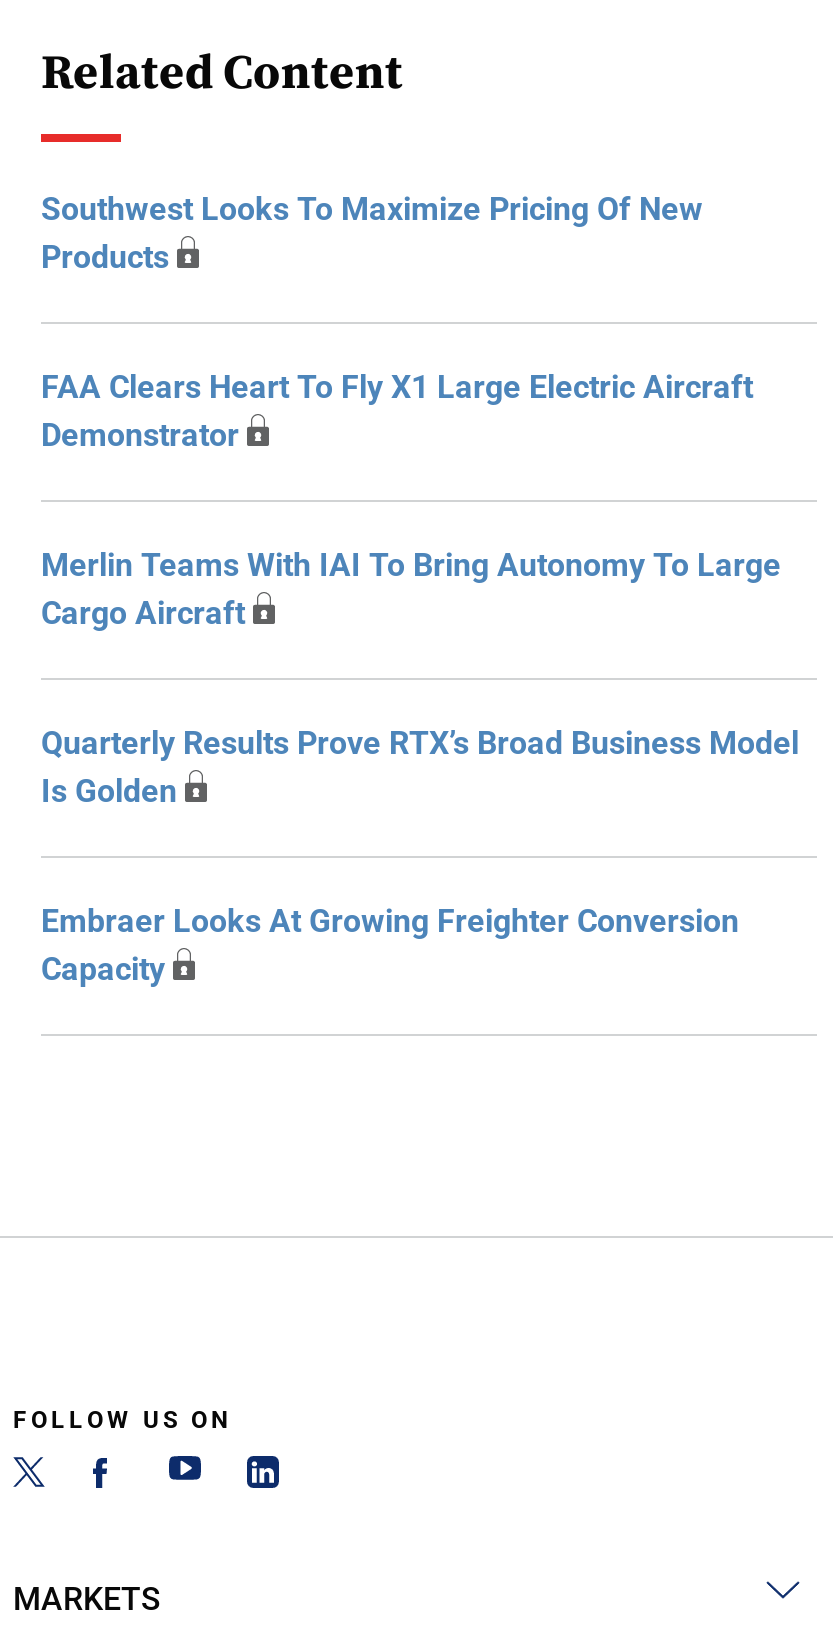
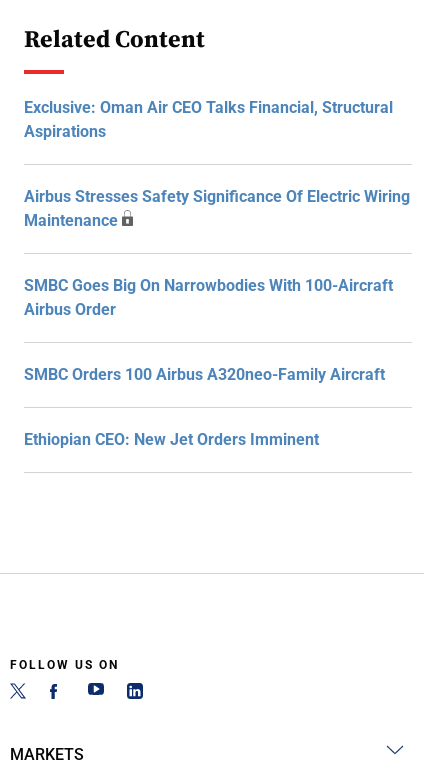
- Southwest Looks To Maximize Pricing Of New
- Products
+ Exclusive: Oman Air CEO Talks Financial, Structural
+ Aspirations

- FAA Clears Heart To Fly X1 Large Electric Aircraft
- Demonstrator
+ Airbus Stresses Safety Significance Of Electric Wiring
+ Maintenance

- Merlin Teams With IAI To Bring Autonomy To Large
- Cargo Aircraft
+ SMBC Goes Big On Narrowbodies With 100-Aircraft
+ Airbus Order

- Quarterly Results Prove RTX’s Broad Business Model
- Is Golden
+ SMBC Orders 100 Airbus A320neo-Family Aircraft

- Embraer Looks At Growing Freighter Conversion
- Capacity
+ Ethiopian CEO: New Jet Orders Imminent
